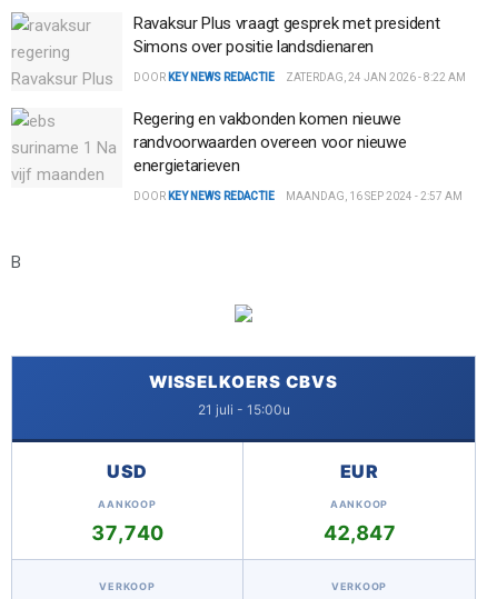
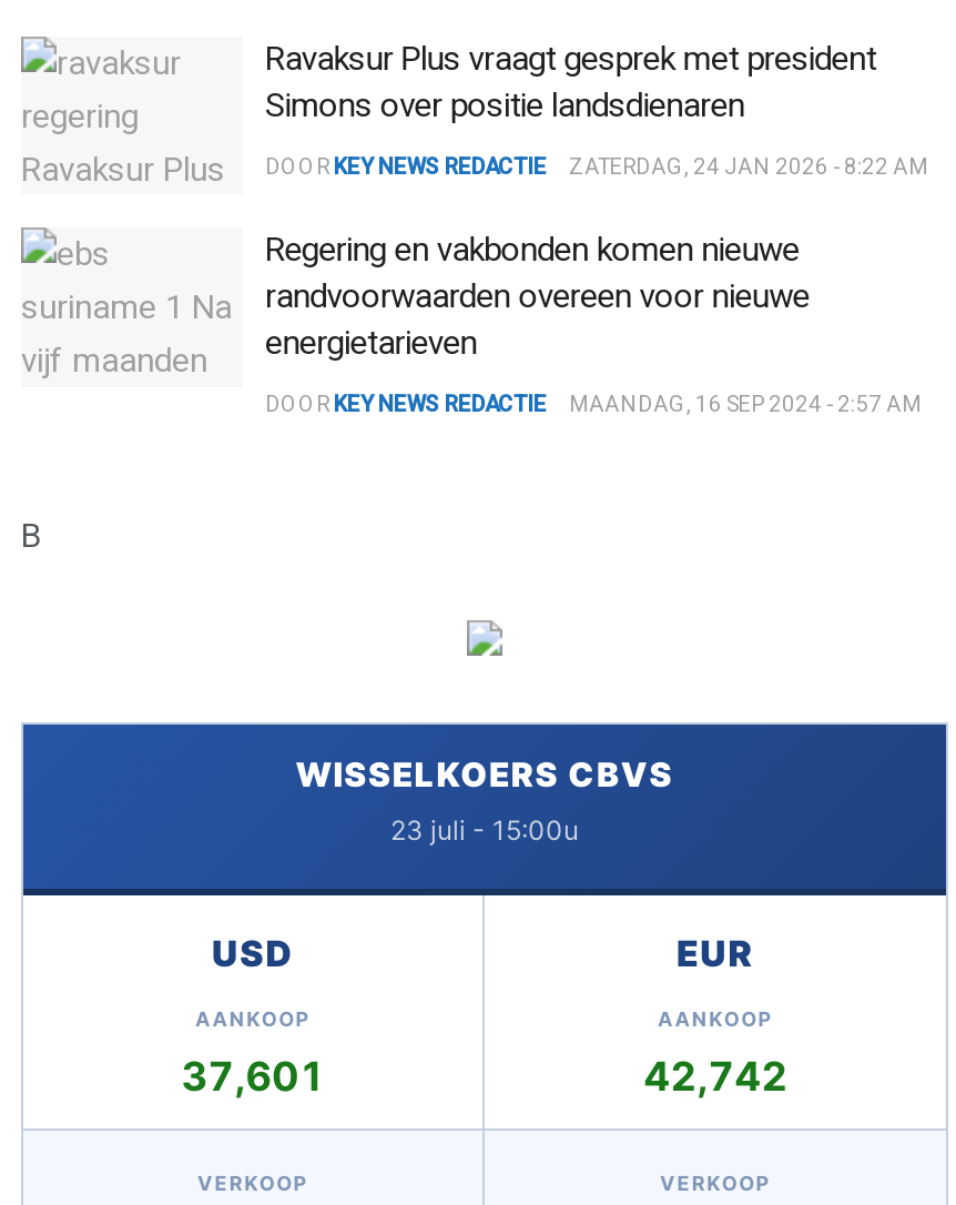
- 21 juli - 15:00u
+ 23 juli - 15:00u

- 37,740
+ 37,601

- 42,847
+ 42,742
